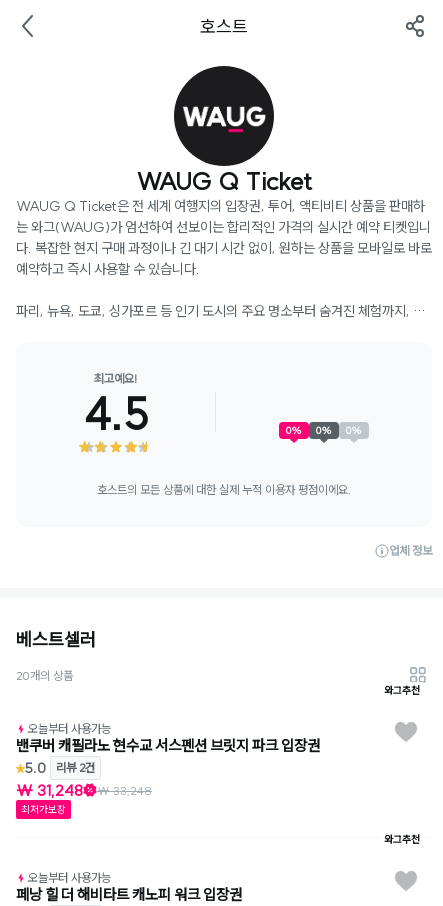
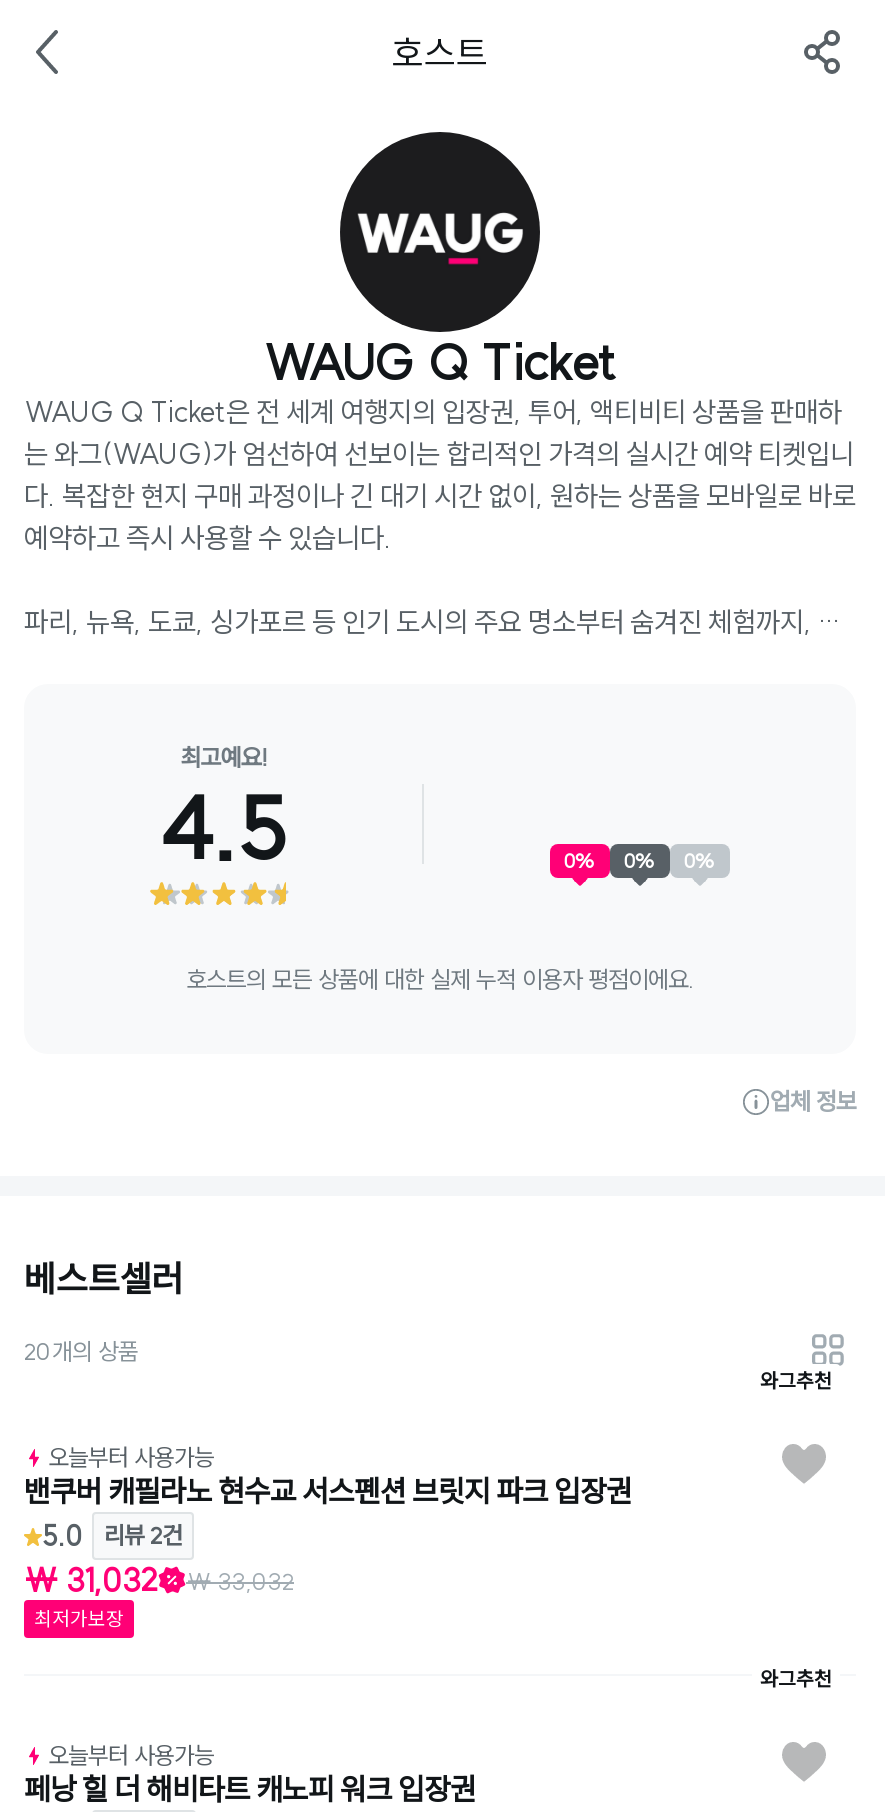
- ₩ 31,248
+ ₩ 31,032

- ₩ 33,248
+ ₩ 33,032
